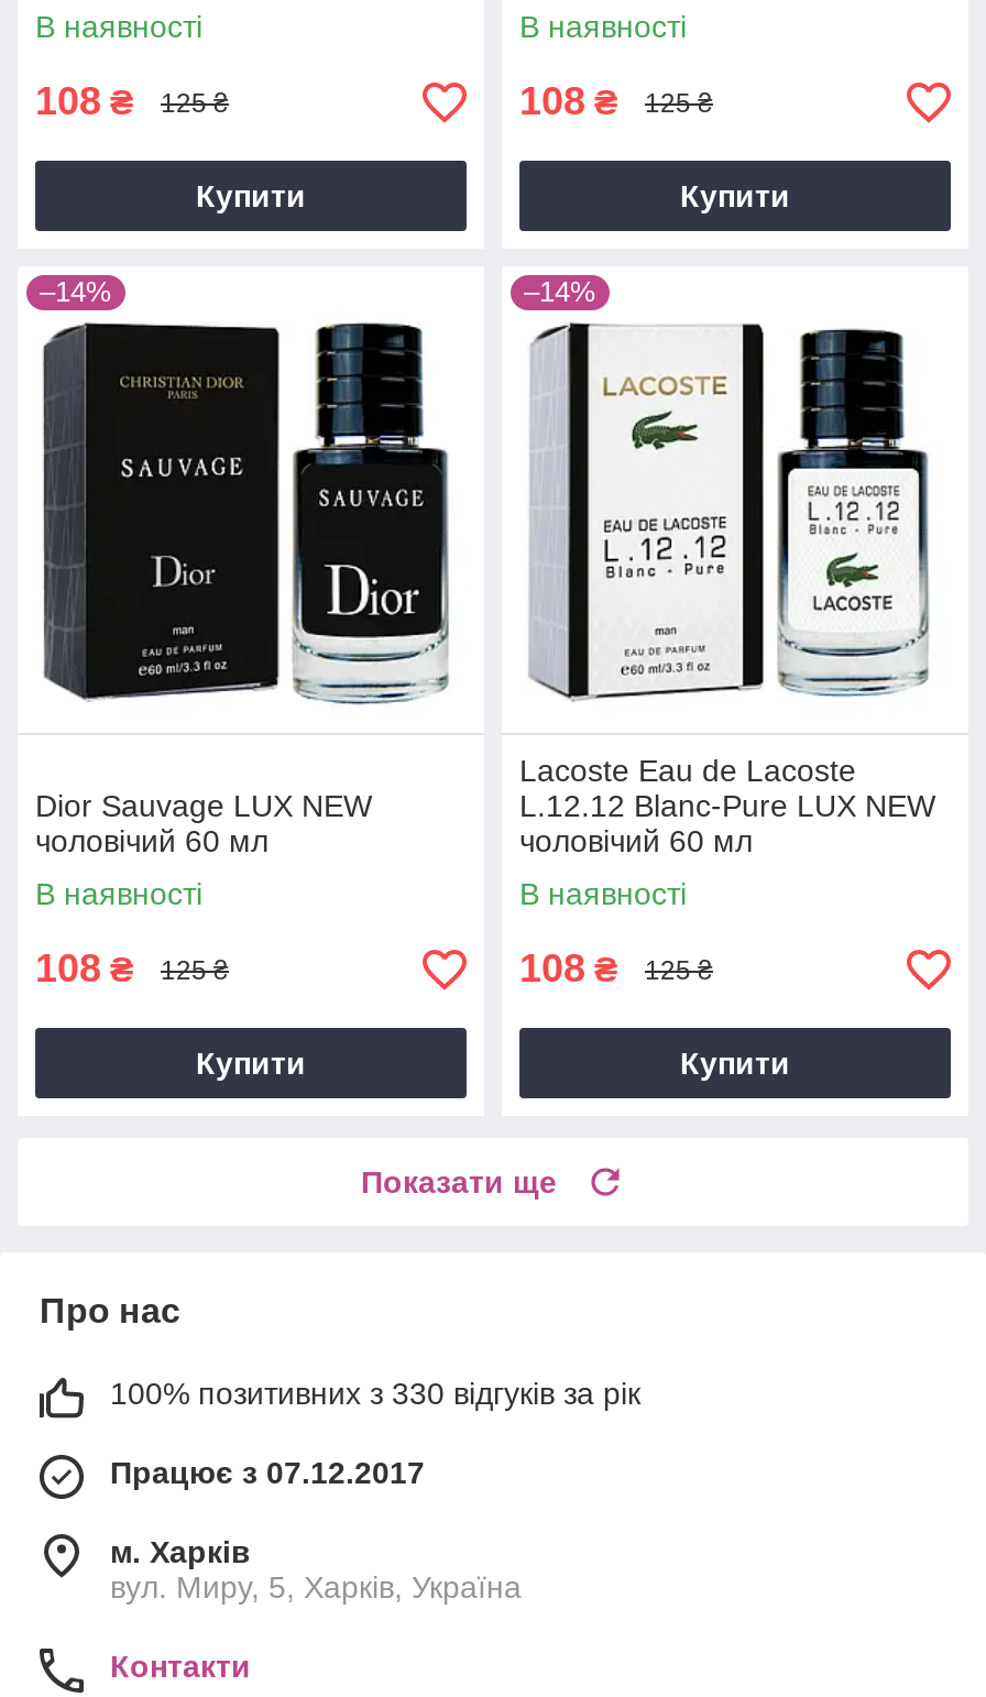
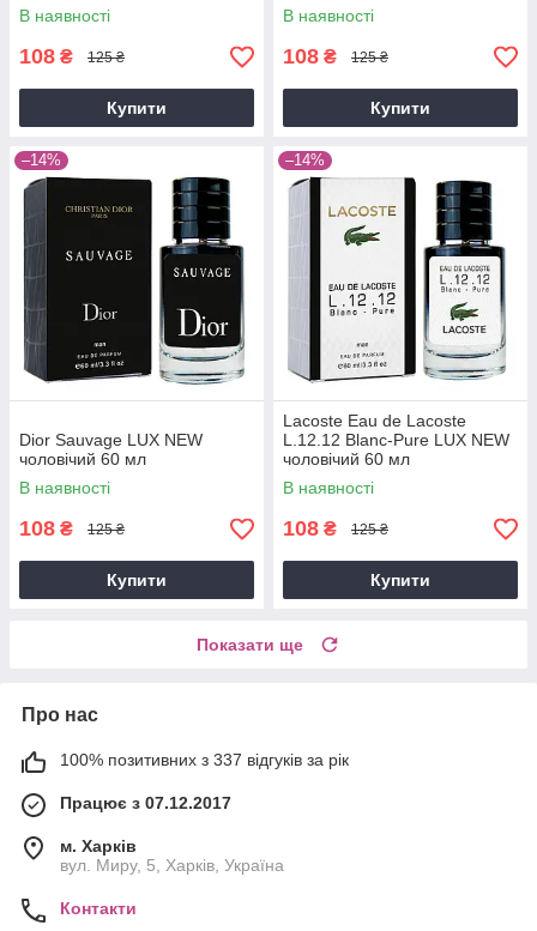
- 100% позитивних з 330 відгуків за рік
+ 100% позитивних з 337 відгуків за рік
